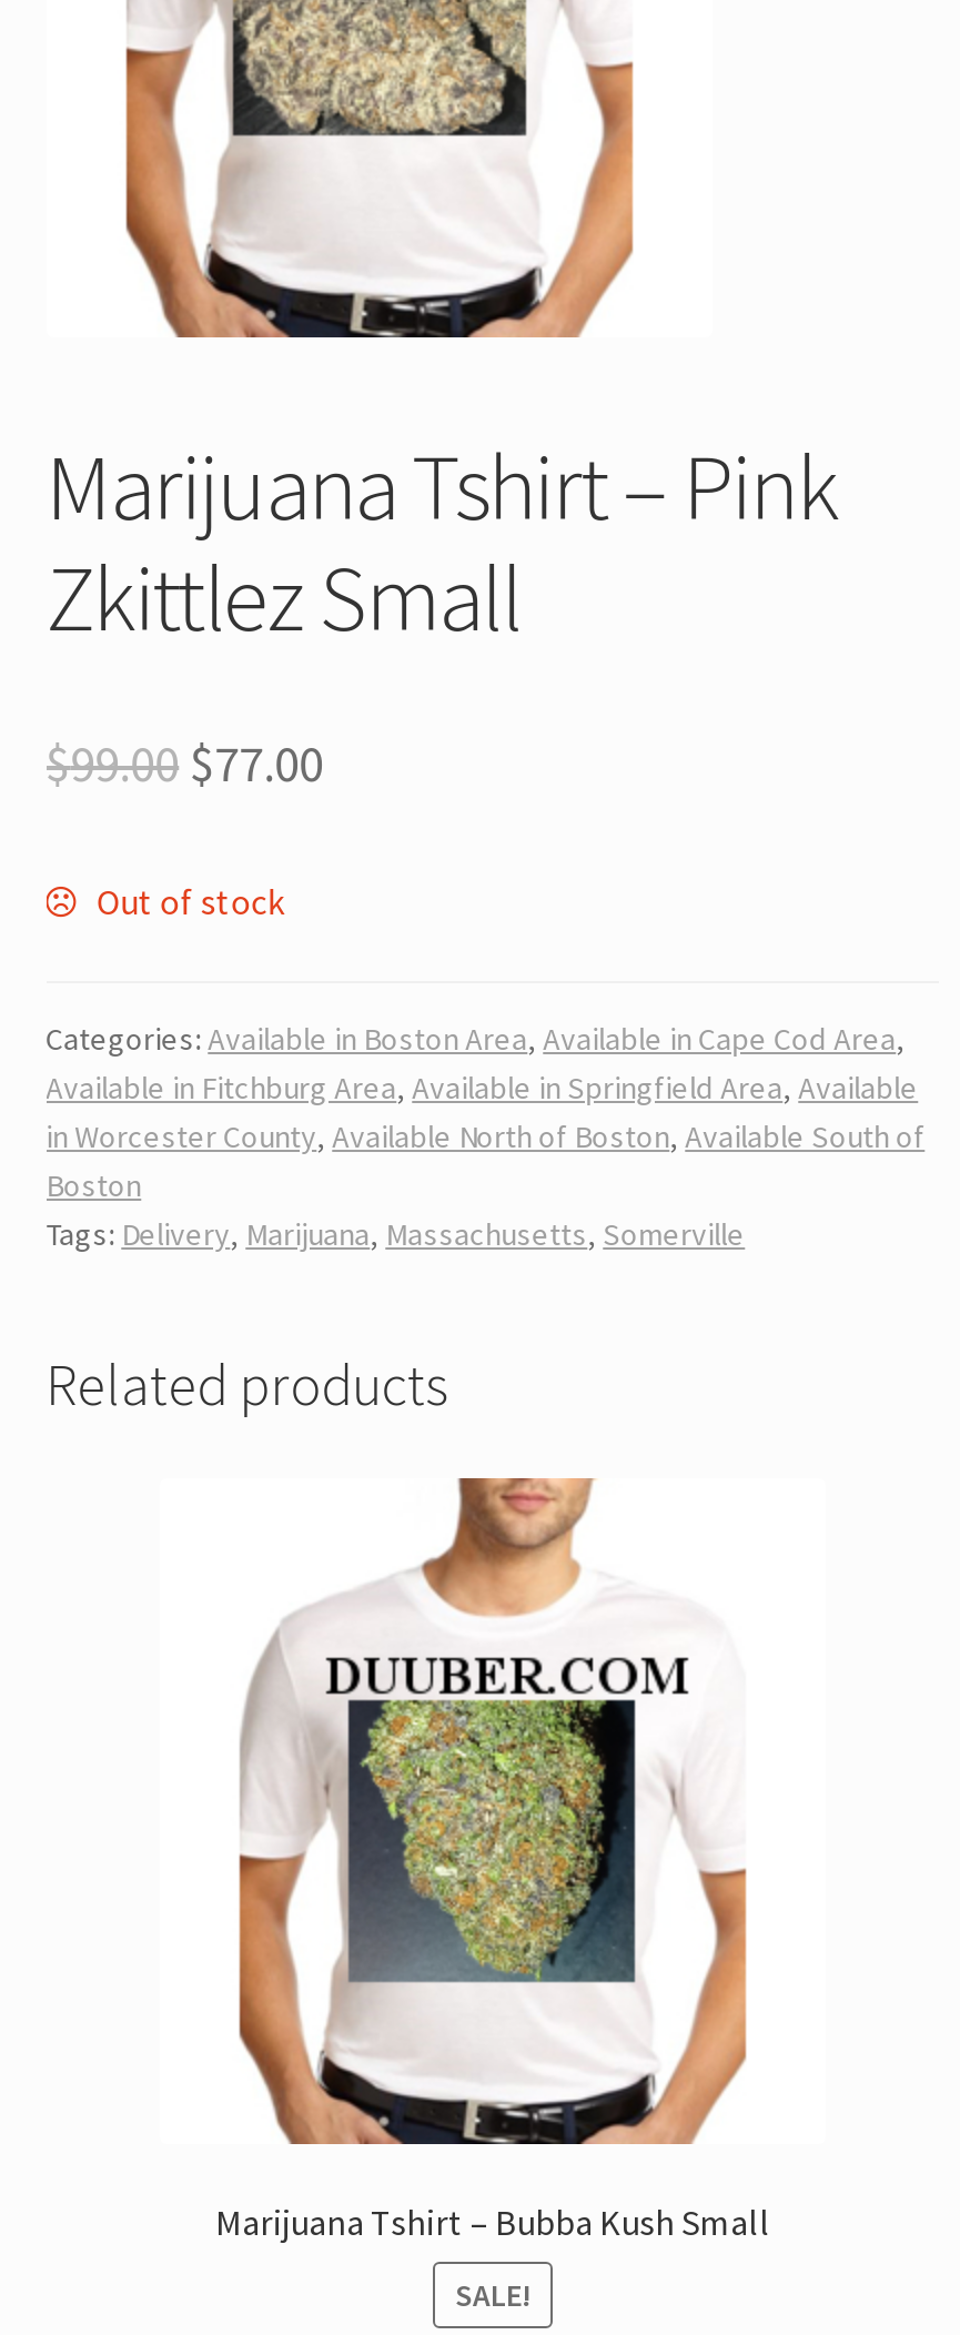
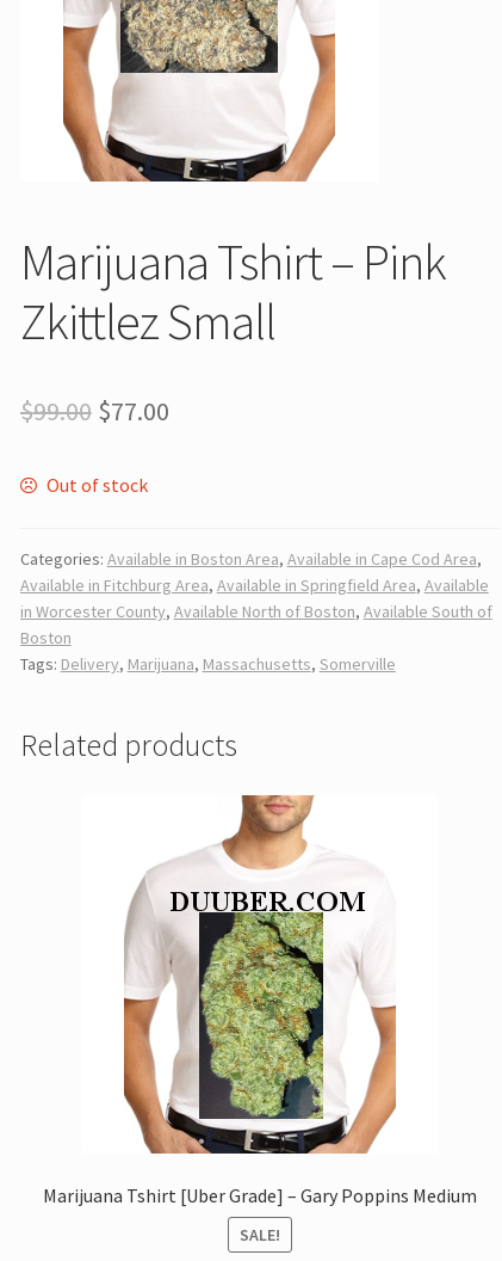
- [image]
+ [image]

- Marijuana Tshirt – Bubba Kush Small
+ Marijuana Tshirt [Uber Grade] – Gary Poppins Medium
